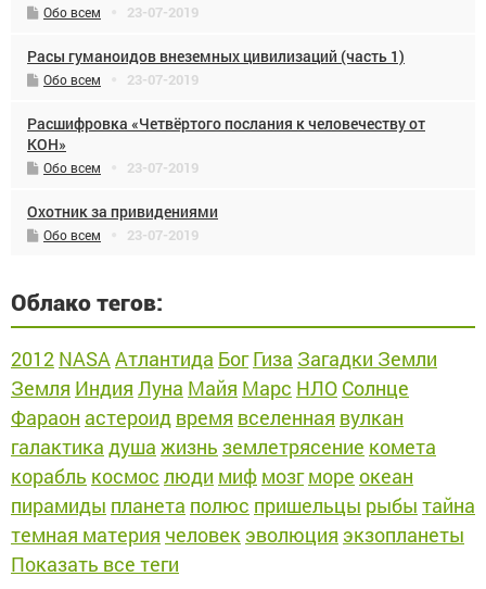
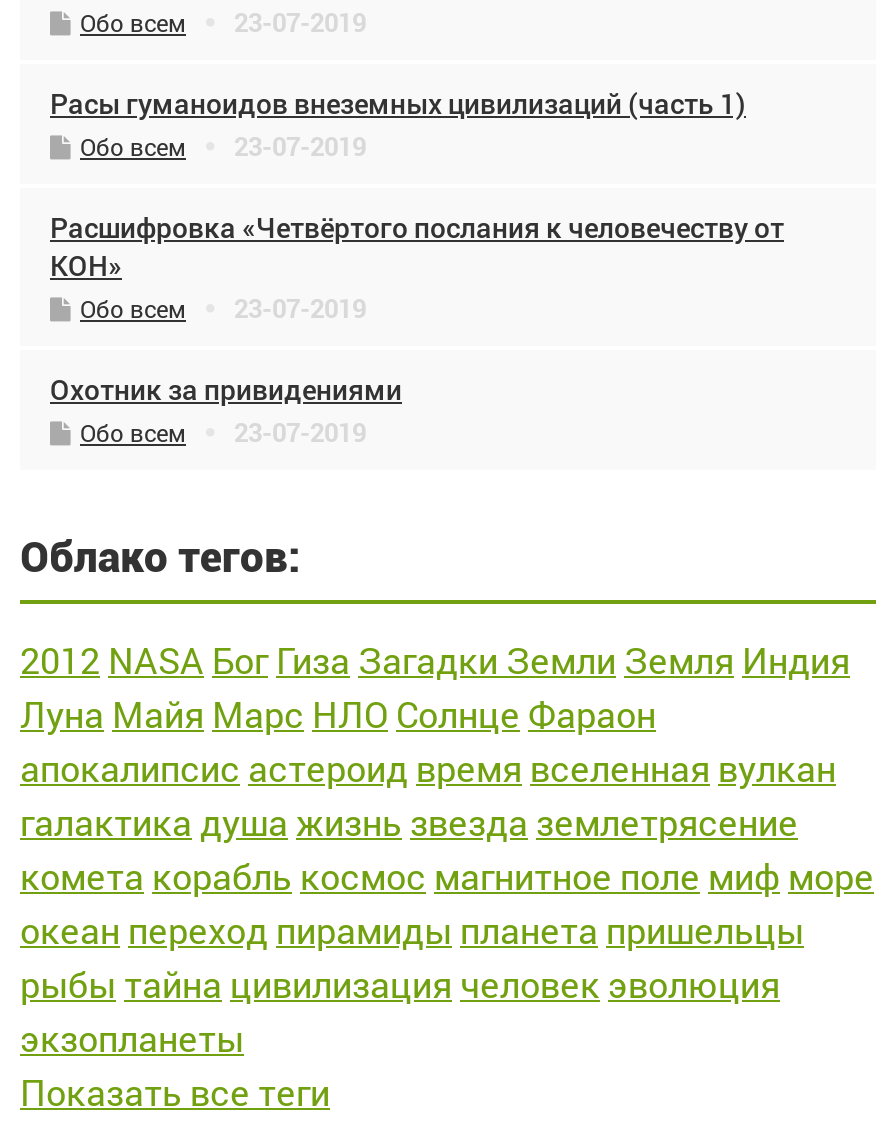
- 2012 NASA Атлантида Бог Гиза Загадки Земли
- Земля Индия Луна Майя Марс НЛО Солнце
- Фараон астероид время вселенная вулкан
- галактика душа жизнь землетрясение комета
- корабль космос люди миф мозг море океан
- пирамиды планета полюс пришельцы рыбы тайна
- темная материя человек эволюция экзопланеты
+ 2012 NASA Бог Гиза Загадки Земли Земля Индия
+ Луна Майя Марс НЛО Солнце Фараон
+ апокалипсис астероид время вселенная вулкан
+ галактика душа жизнь звезда землетрясение
+ комета корабль космос магнитное поле миф море
+ океан переход пирамиды планета пришельцы
+ рыбы тайна цивилизация человек эволюция
+ экзопланеты
